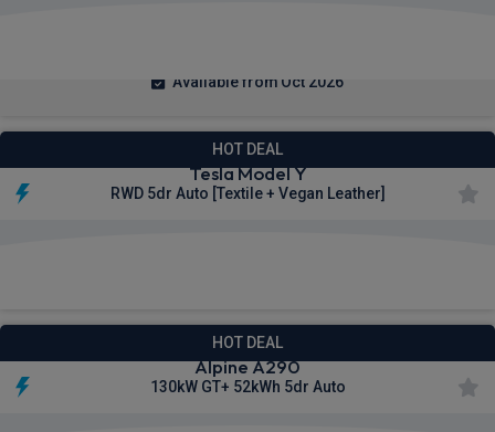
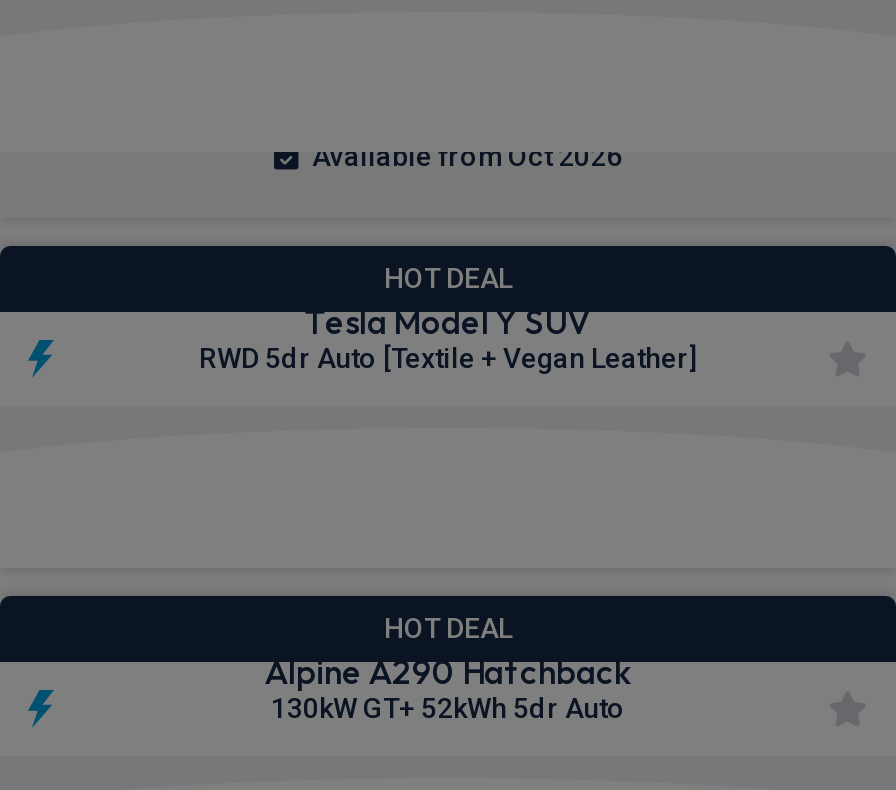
- Tesla Model Y
+ Tesla Model Y SUV

- Alpine A290
+ Alpine A290 Hatchback
